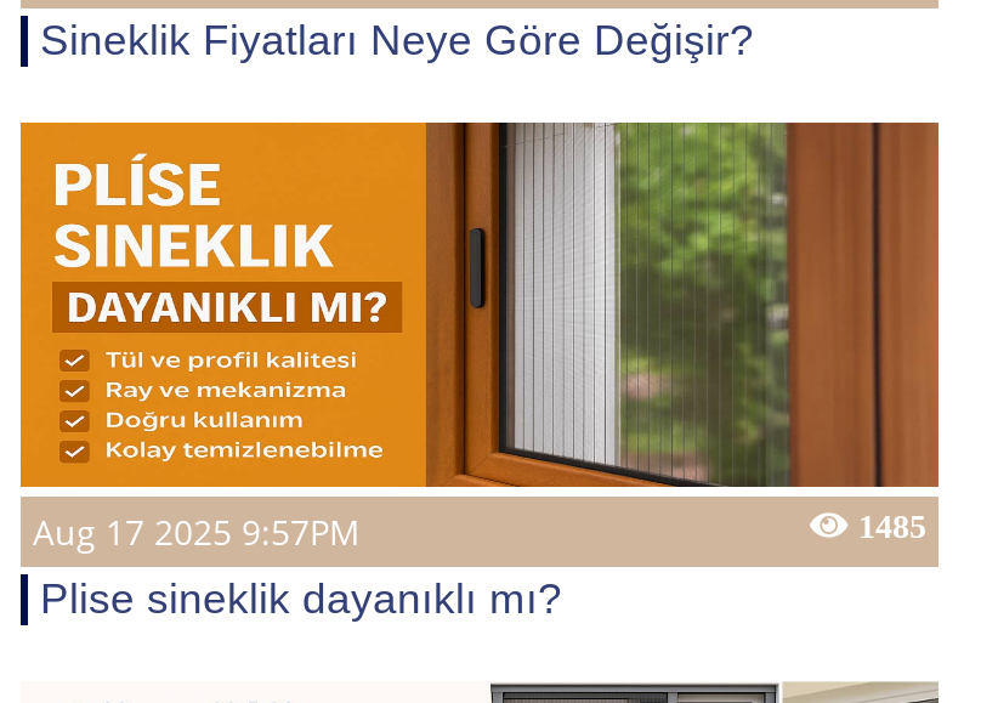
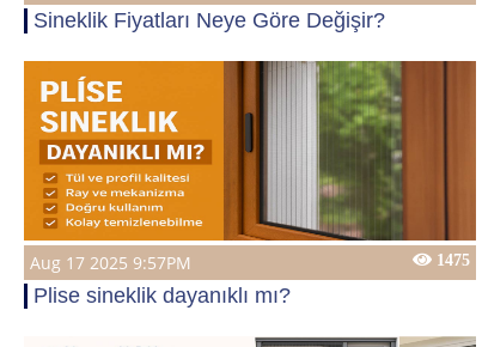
- 1485
+ 1475
